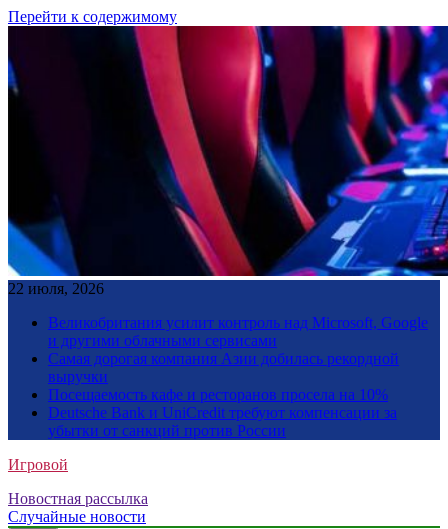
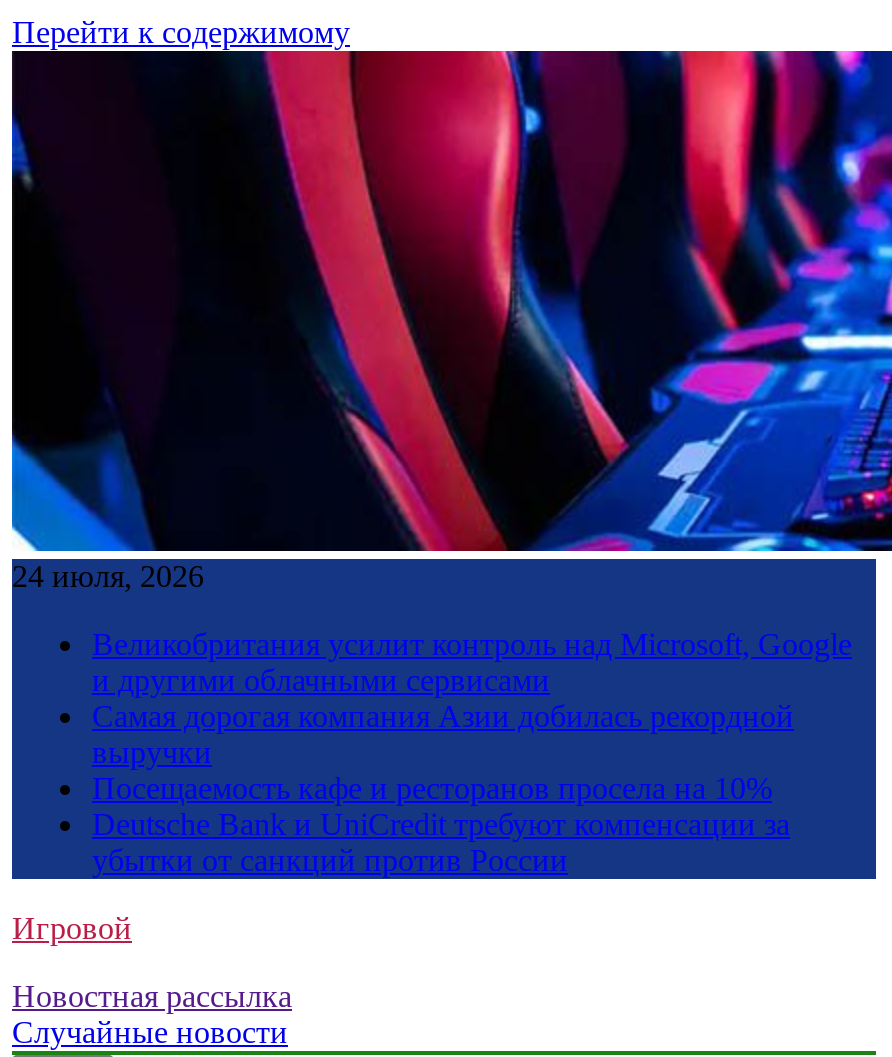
- 22 июля, 2026
+ 24 июля, 2026
